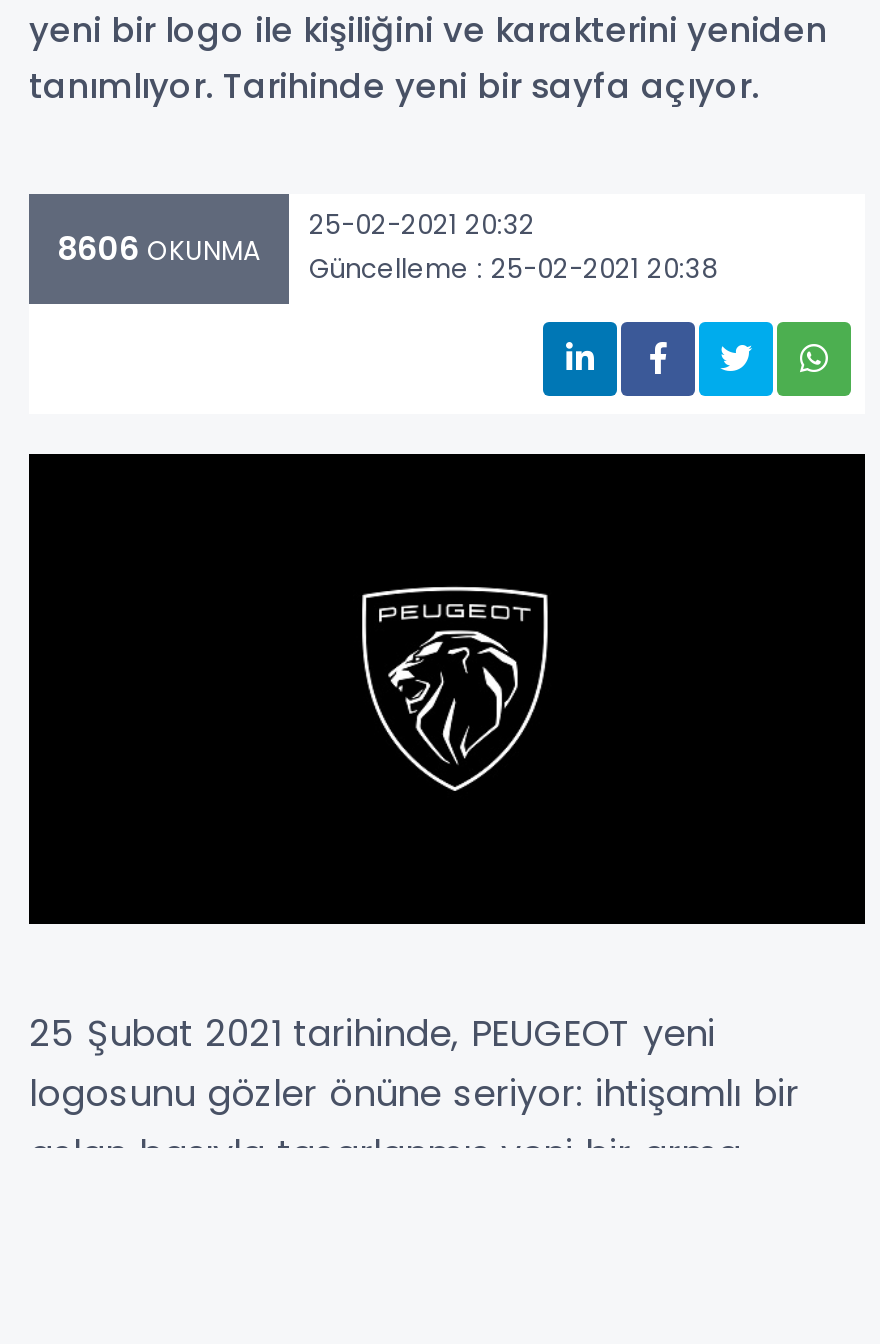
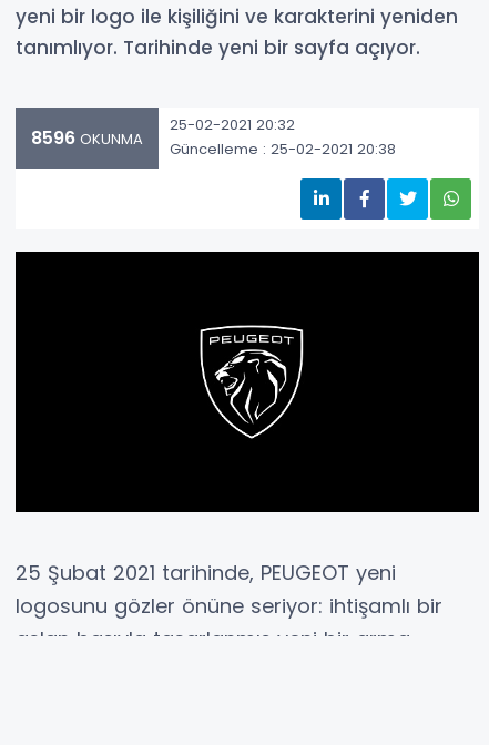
- 8606 OKUNMA 25-02-2021 20:32 Güncelleme : 25-02-2021 20:38
+ 8596 OKUNMA 25-02-2021 20:32 Güncelleme : 25-02-2021 20:38
